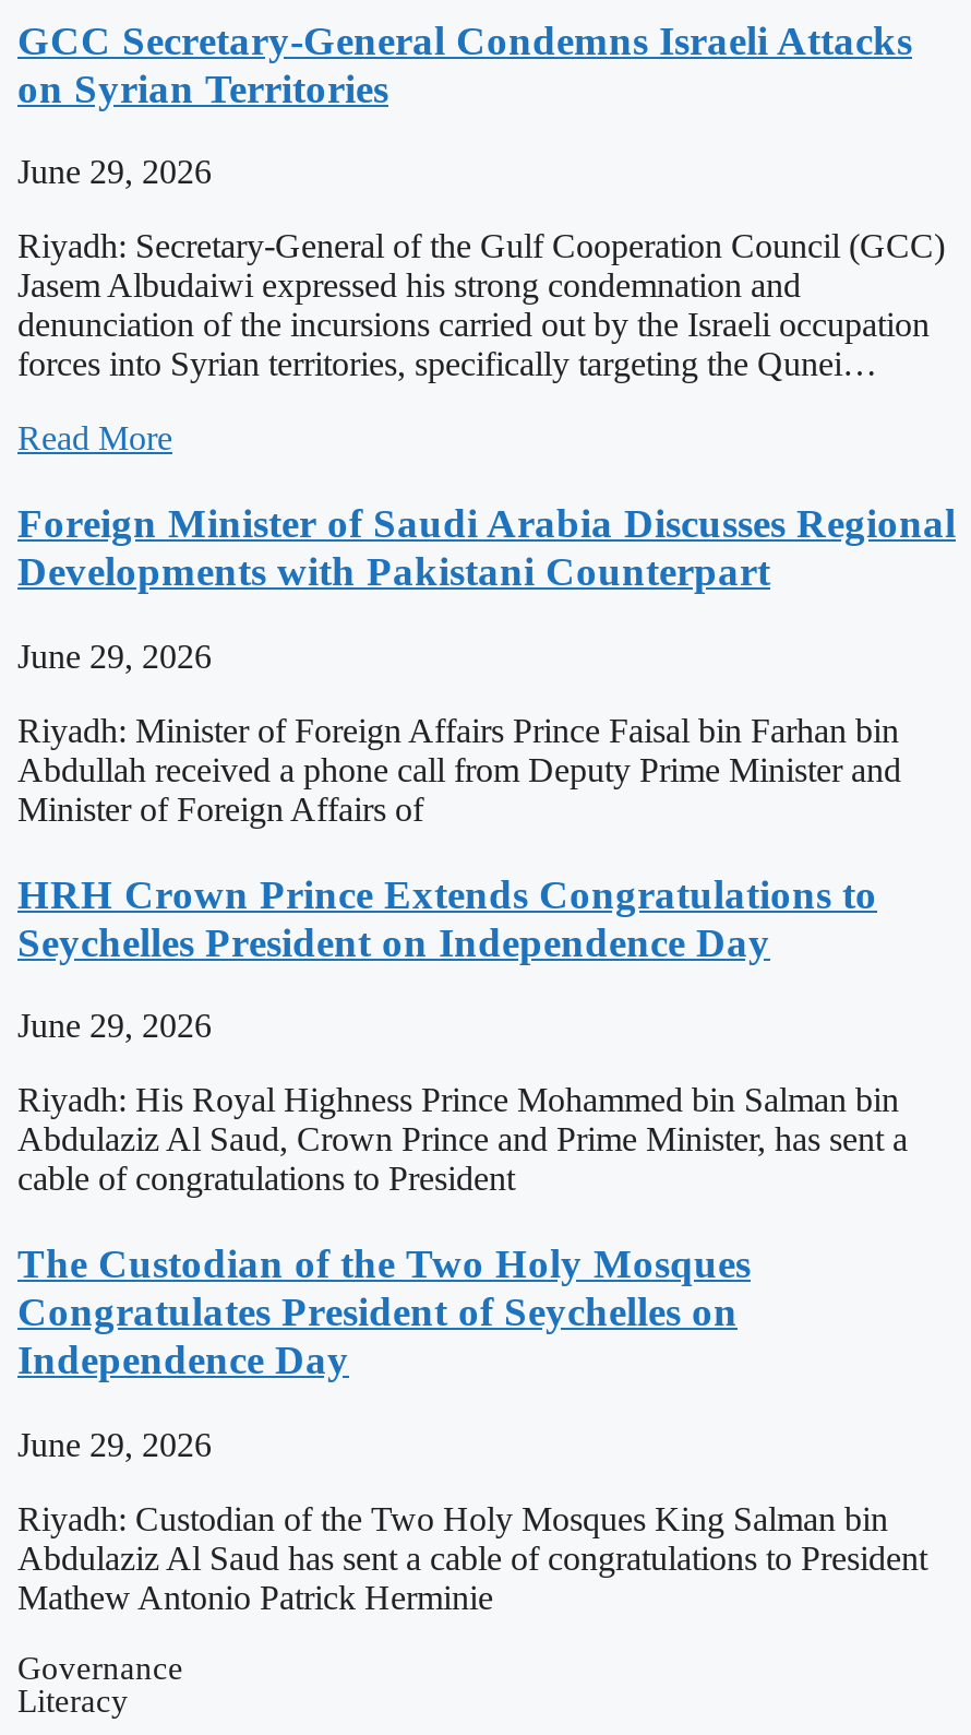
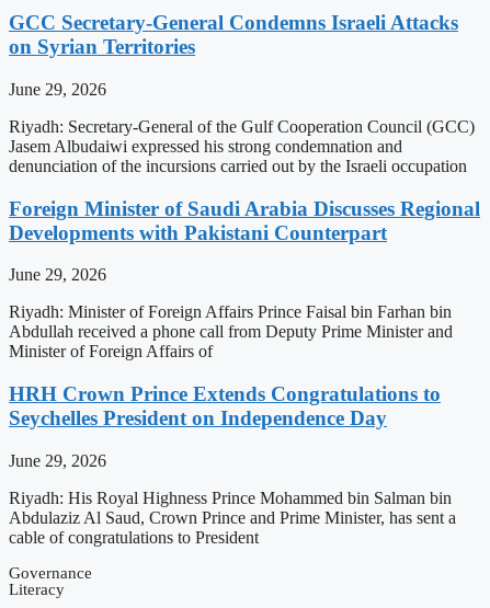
- forces into Syrian territories, specifically targeting the Qunei…
- Read More

- The Custodian of the Two Holy Mosques
- Congratulates President of Seychelles on
- Independence Day
- June 29, 2026
- Riyadh: Custodian of the Two Holy Mosques King Salman bin
- Abdulaziz Al Saud has sent a cable of congratulations to President
- Mathew Antonio Patrick Herminie
